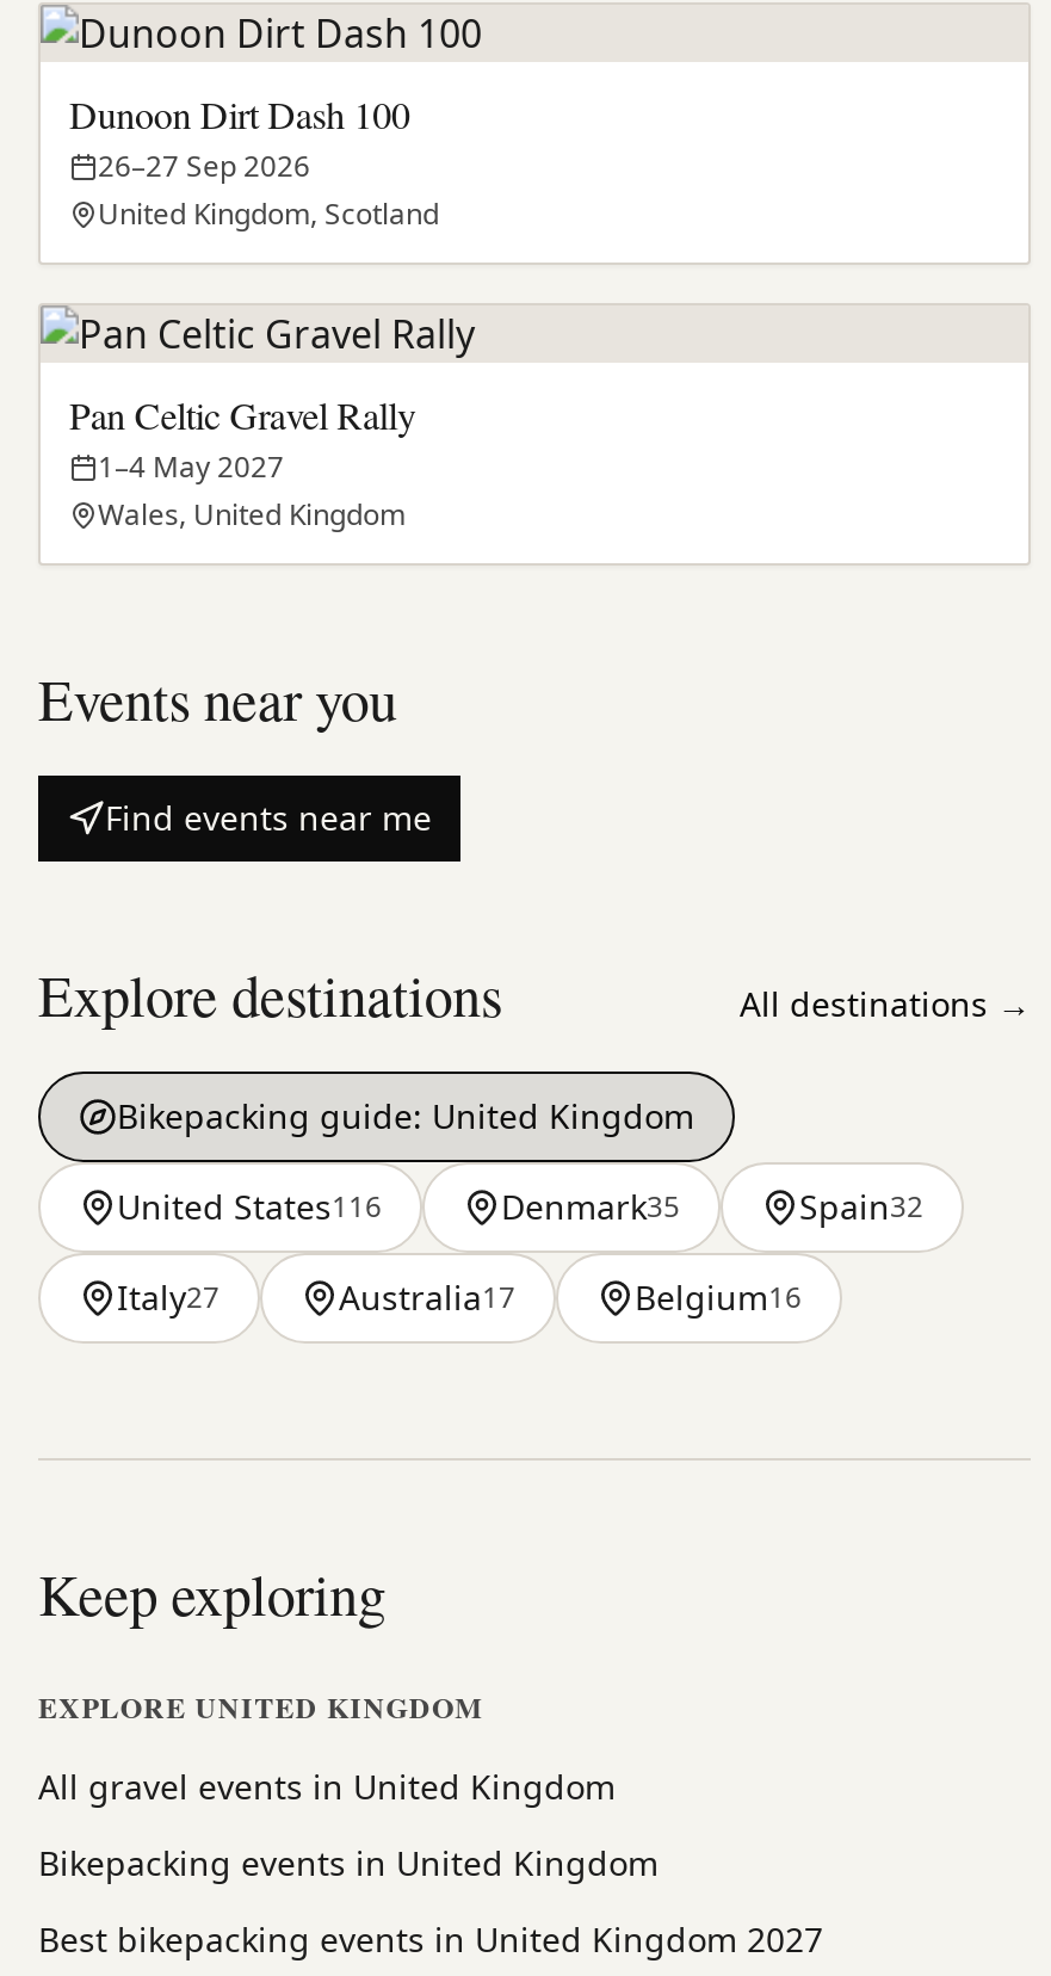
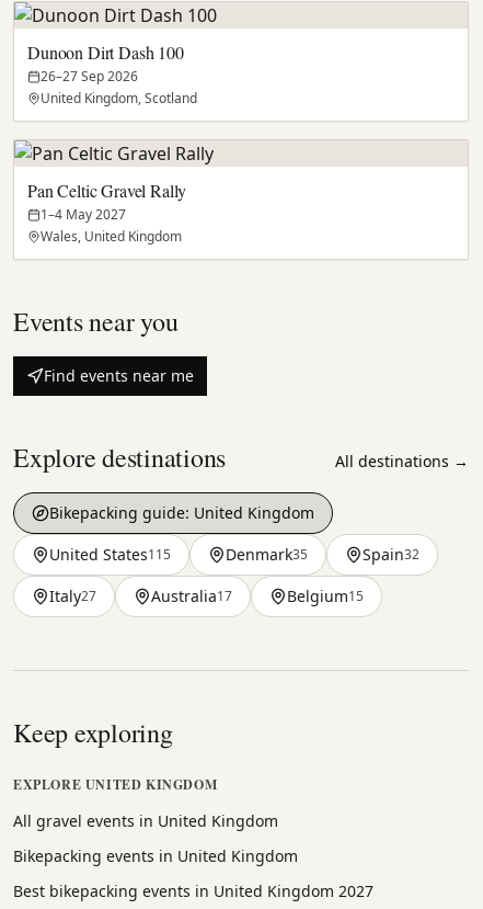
- United States116
+ United States115

- Belgium16
+ Belgium15
